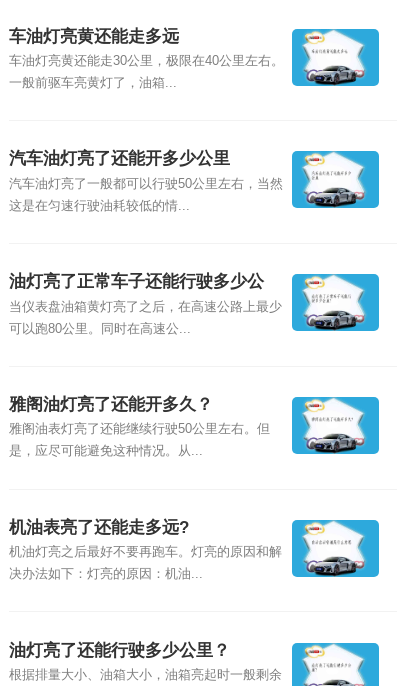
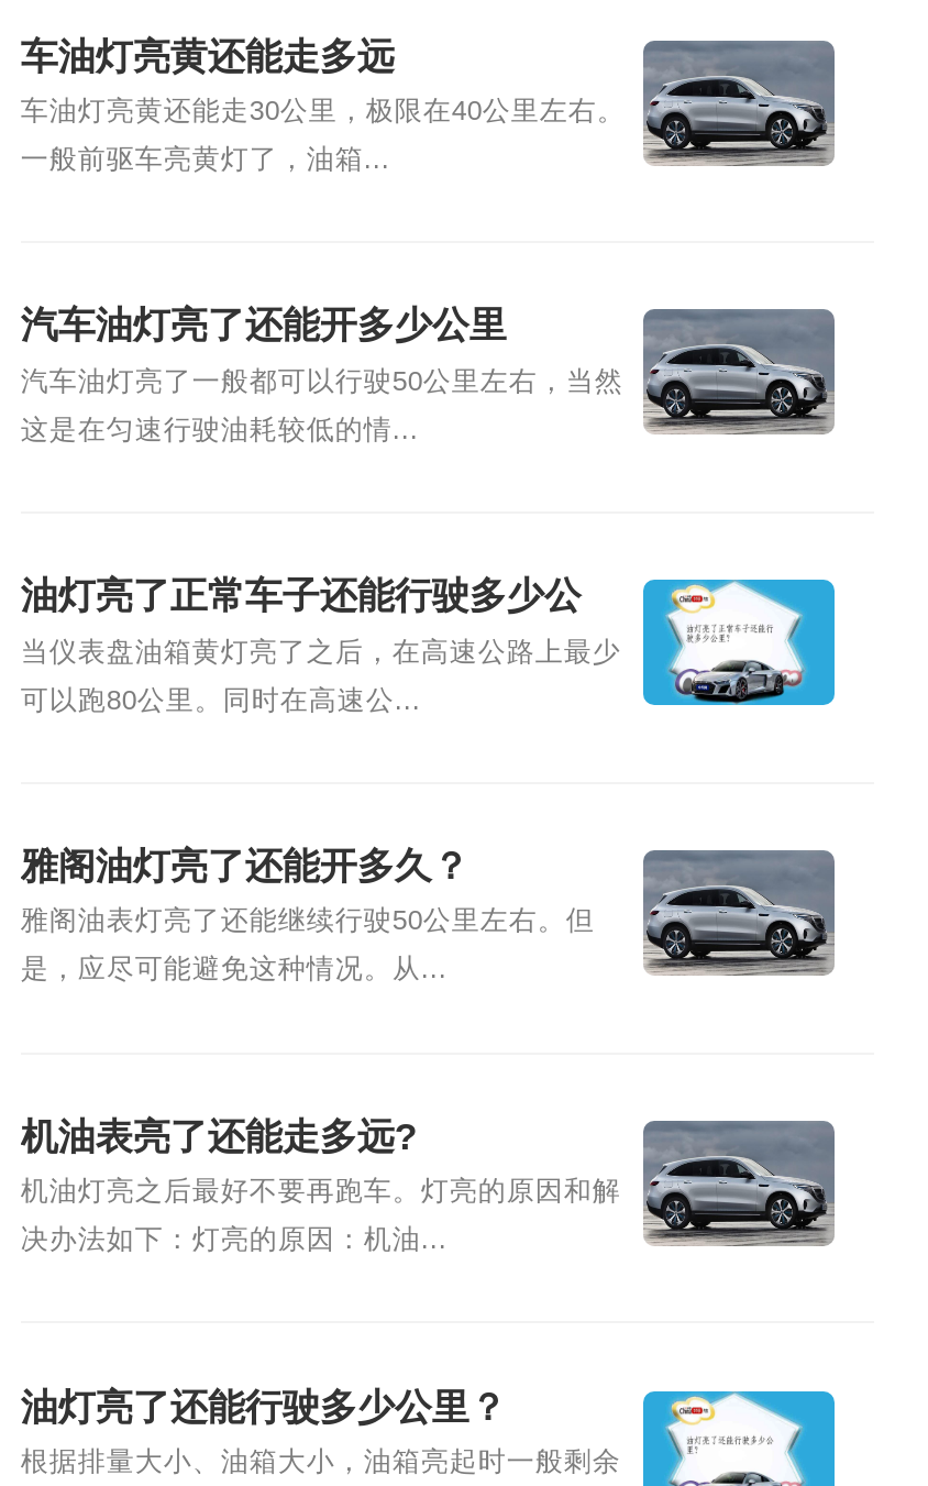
- [image]
+ [image]

- [image]
+ [image]

- [image]
+ [image]

- [image]
+ [image]
